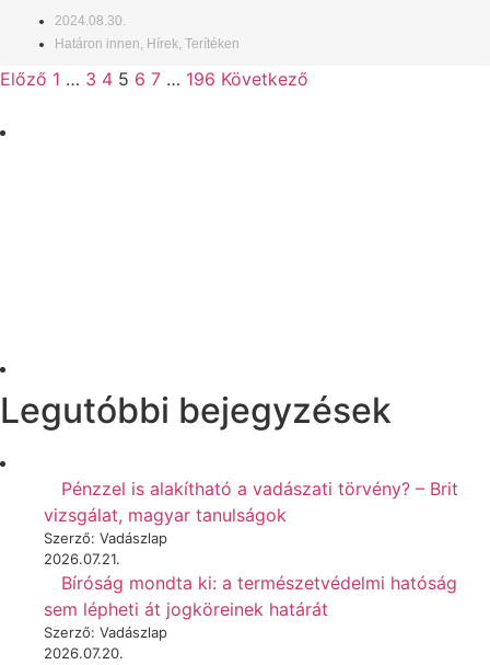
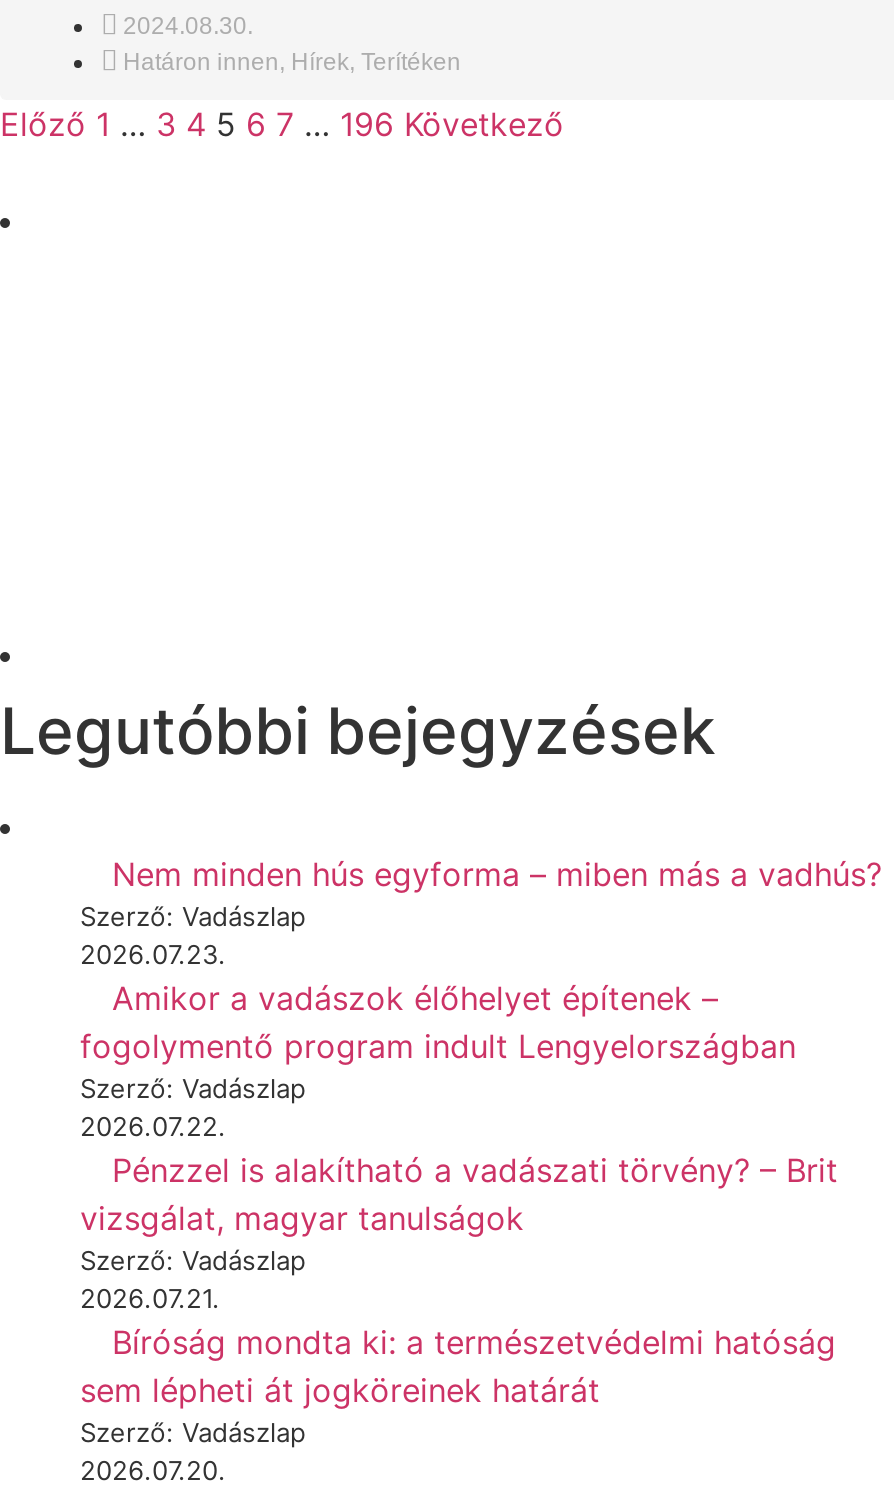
+ Nem minden hús egyforma – miben más a vadhús?
+ Szerző: Vadászlap
+ 2026.07.23.
+ Amikor a vadászok élőhelyet építenek –
+ fogolymentő program indult Lengyelországban
+ Szerző: Vadászlap
+ 2026.07.22.
